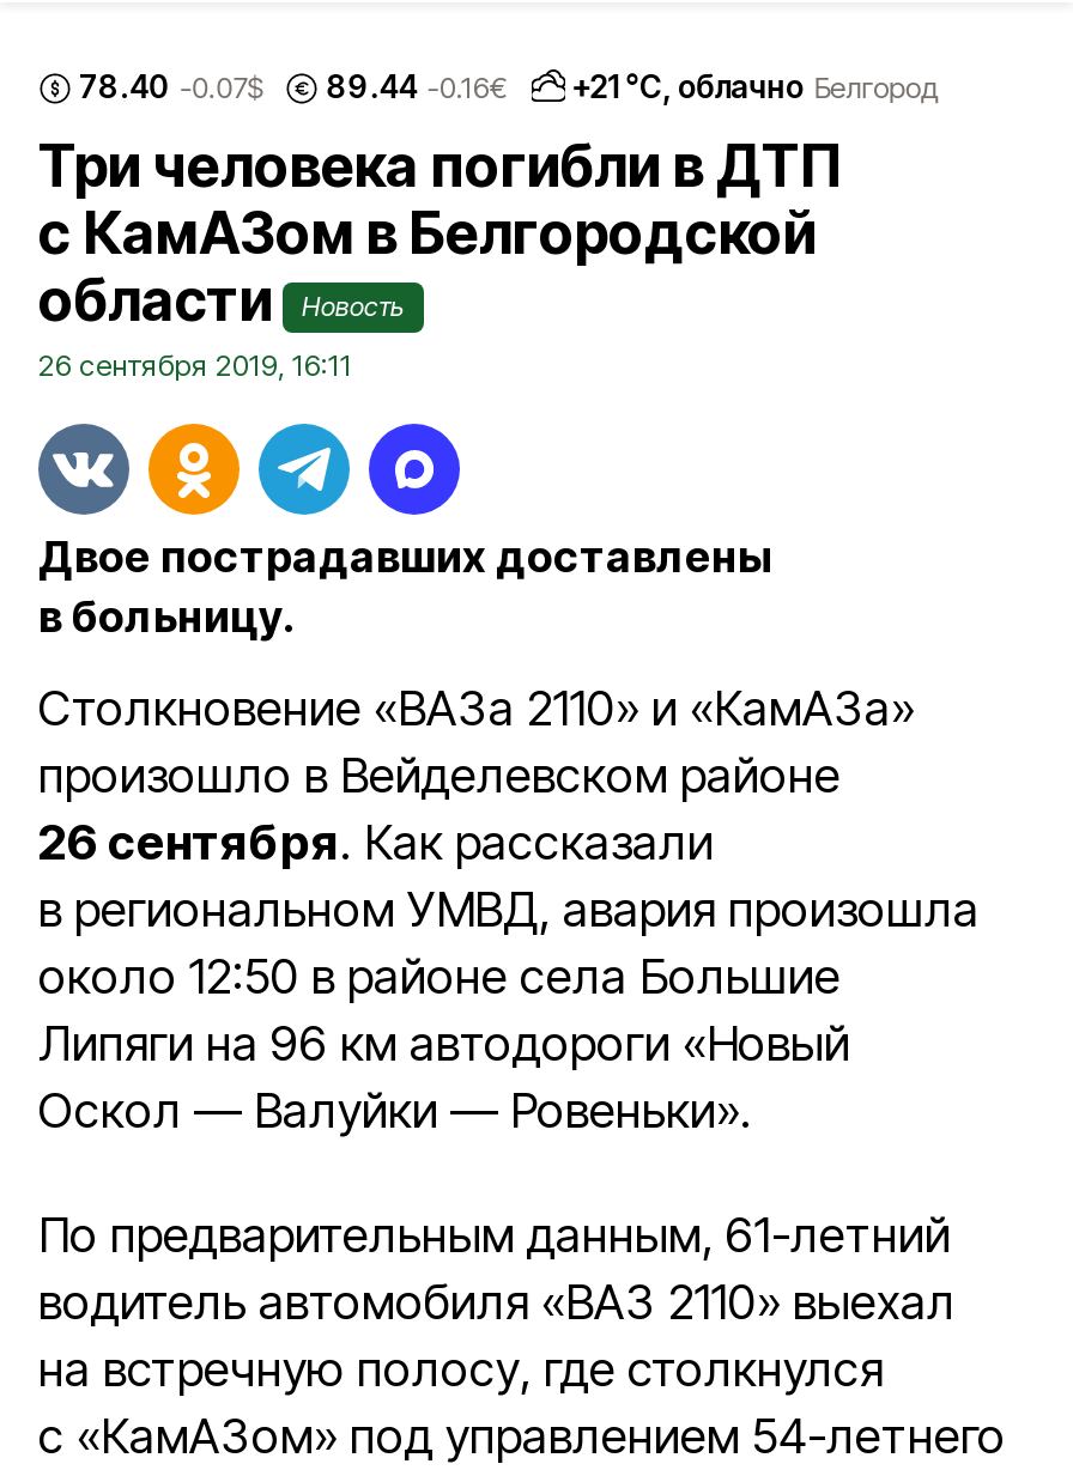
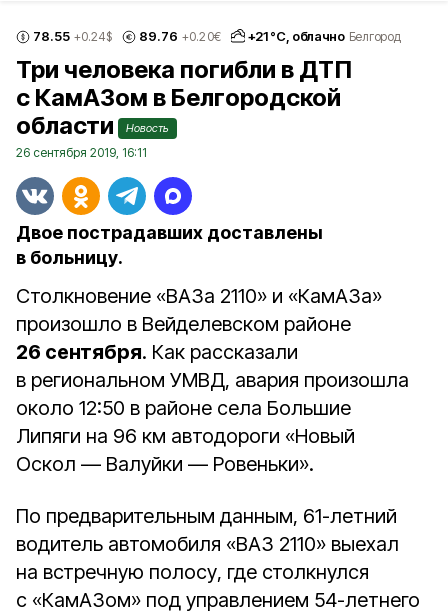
- 78.40 -0.07$
+ 78.55 +0.24$

- 89.44 -0.16€
+ 89.76 +0.20€
